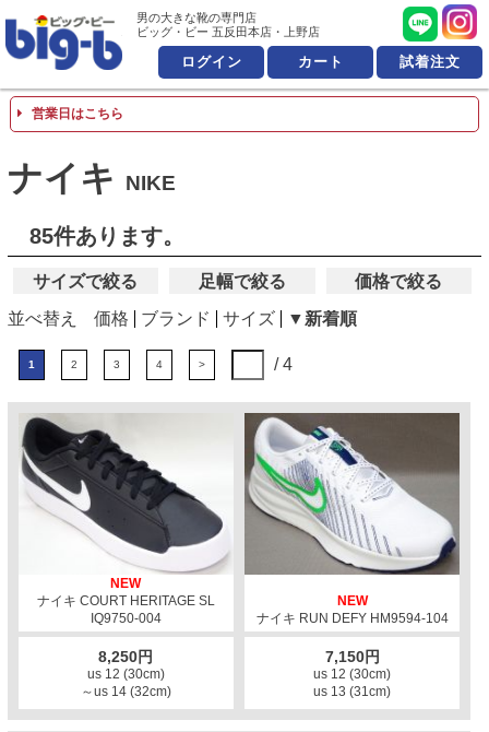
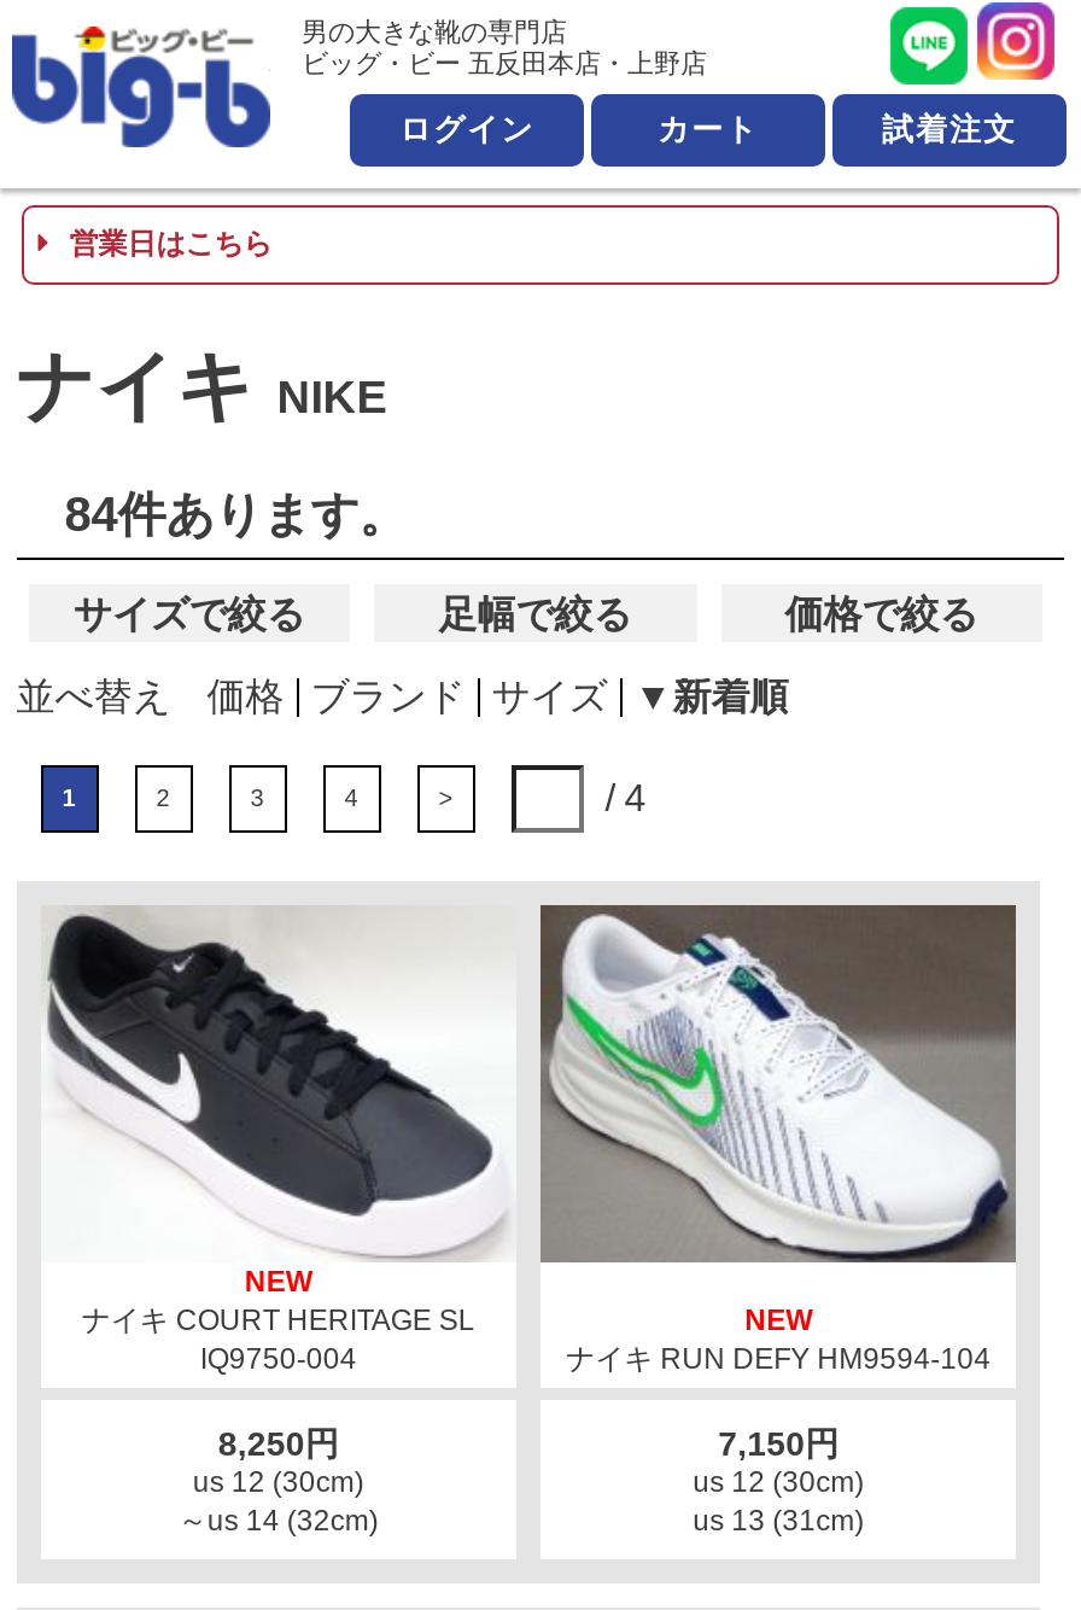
- 85件あります。
+ 84件あります。
